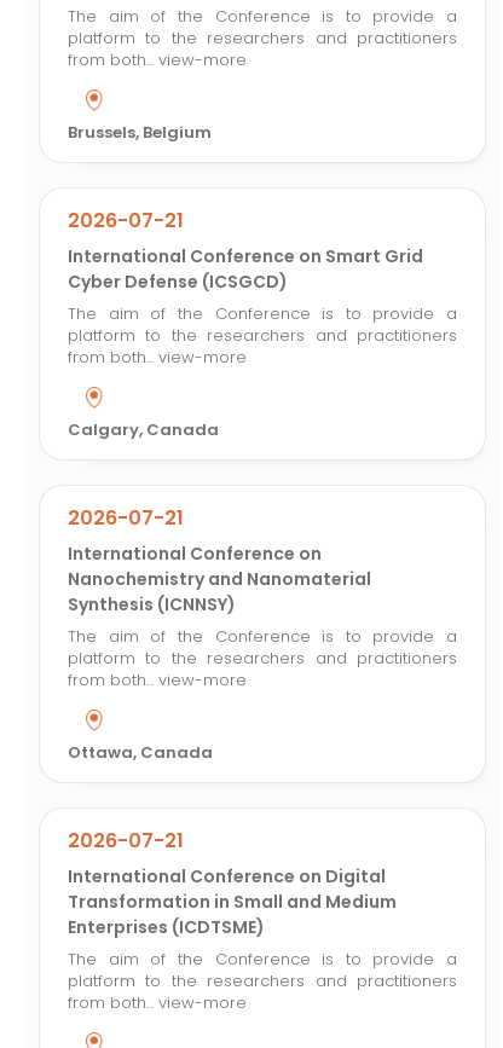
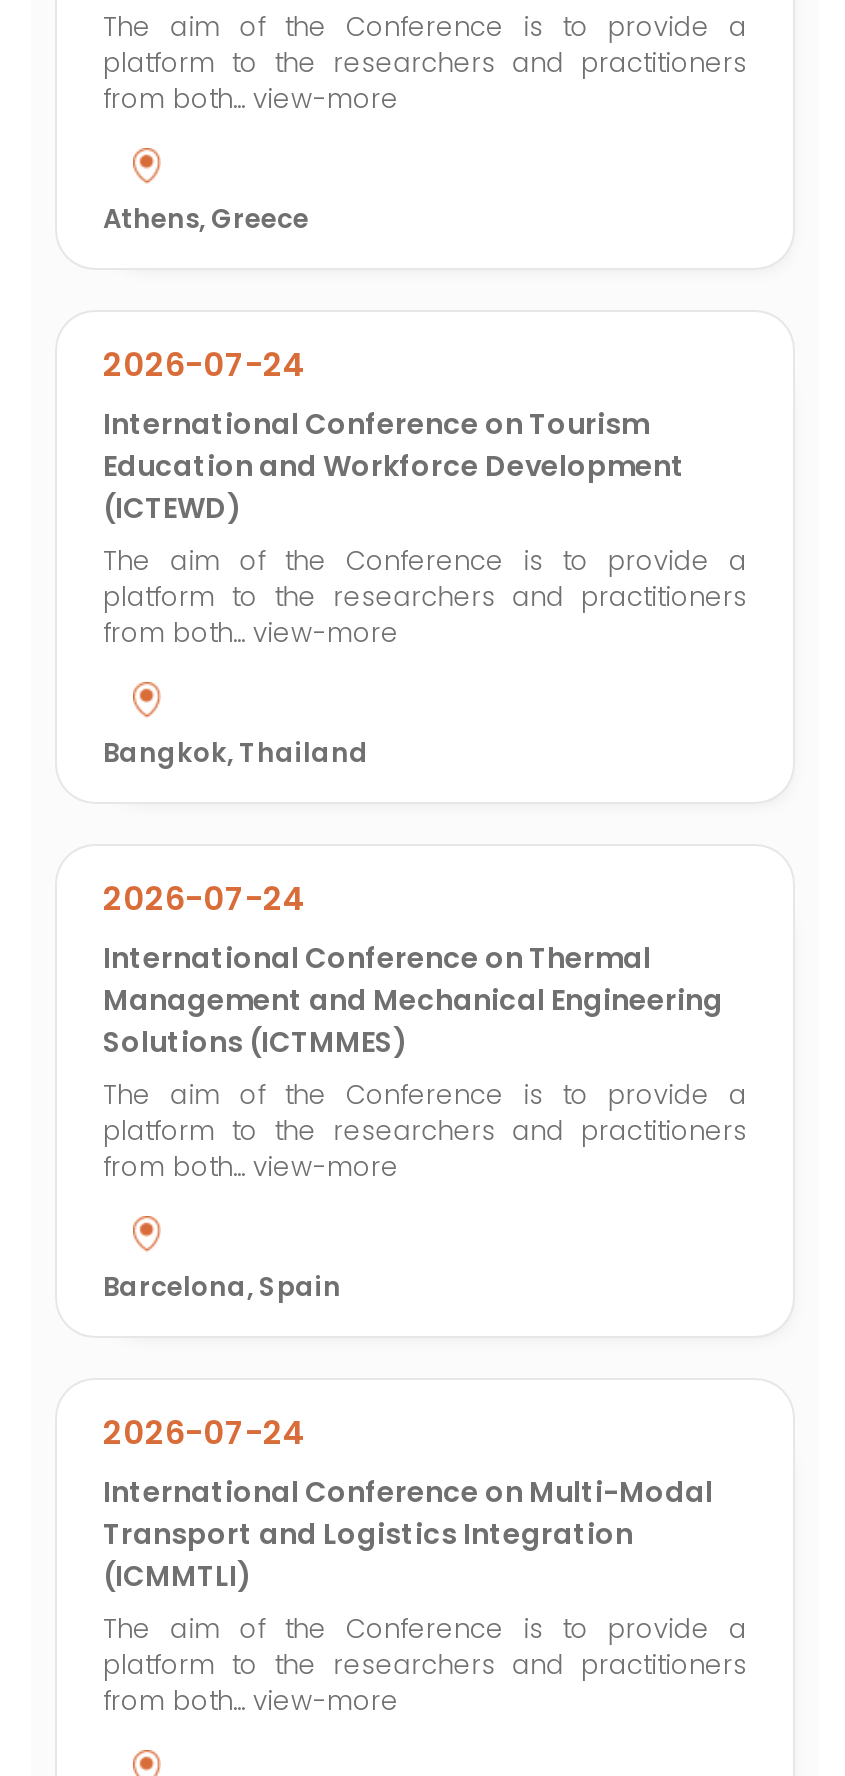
- Brussels, Belgium
+ Athens, Greece

- 2026-07-21
- International Conference on Smart Grid
- Cyber Defense (ICSGCD)
+ 2026-07-24
+ International Conference on Tourism
+ Education and Workforce Development
+ (ICTEWD)

- Calgary, Canada
+ Bangkok, Thailand

- 2026-07-21
- International Conference on
- Nanochemistry and Nanomaterial
- Synthesis (ICNNSY)
+ 2026-07-24
+ International Conference on Thermal
+ Management and Mechanical Engineering
+ Solutions (ICTMMES)

- Ottawa, Canada
+ Barcelona, Spain

- 2026-07-21
- International Conference on Digital
- Transformation in Small and Medium
- Enterprises (ICDTSME)
+ 2026-07-24
+ International Conference on Multi-Modal
+ Transport and Logistics Integration
+ (ICMMTLI)
